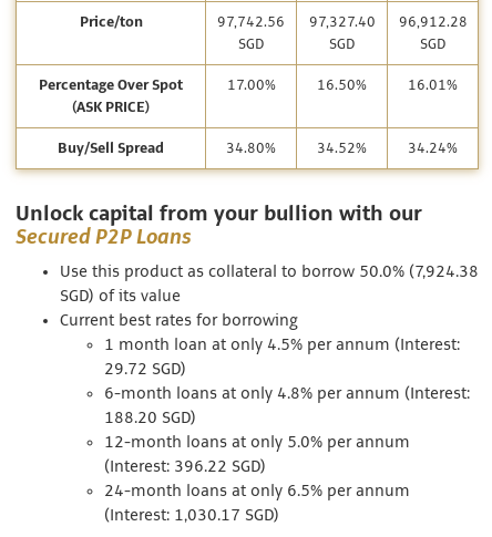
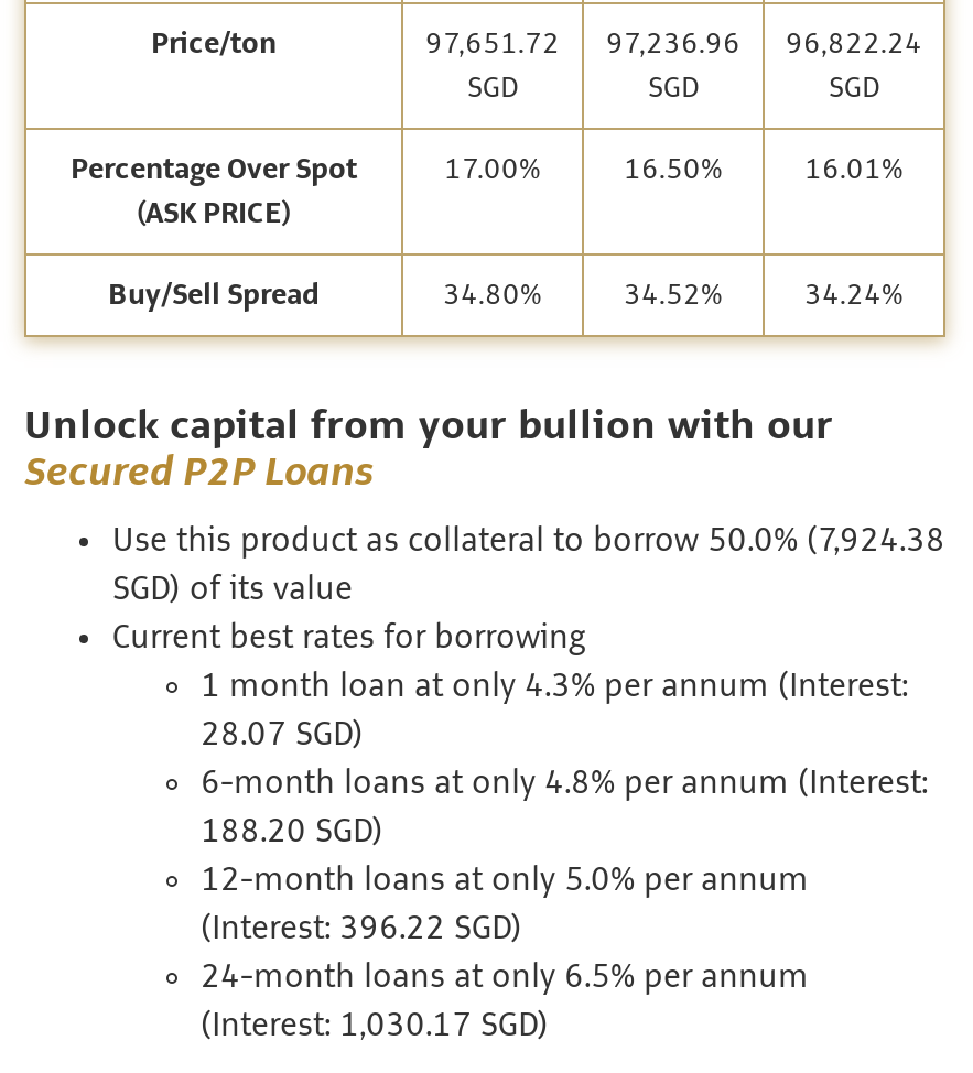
- 97,742.56
+ 97,651.72

- 97,327.40
+ 97,236.96

- 96,912.28
+ 96,822.24

- 1 month loan at only 4.5% per annum (Interest:
+ 1 month loan at only 4.3% per annum (Interest:

- 29.72 SGD)
+ 28.07 SGD)
